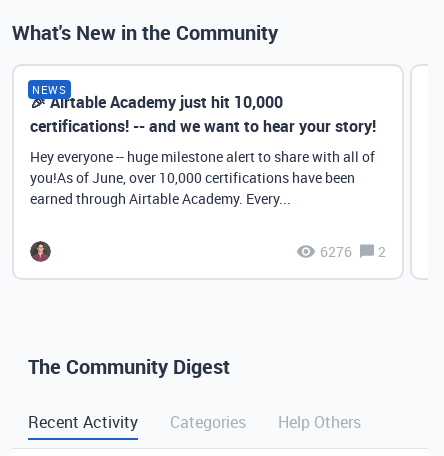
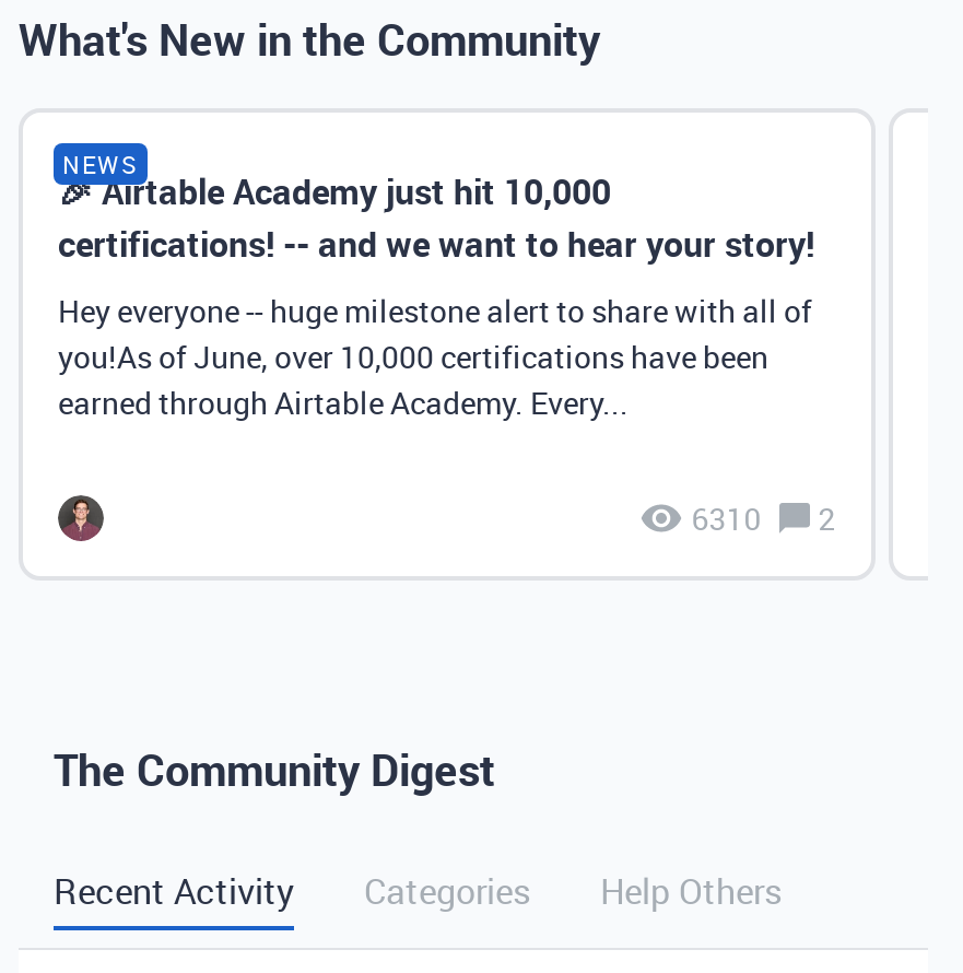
- 6276 2
+ 6310 2
